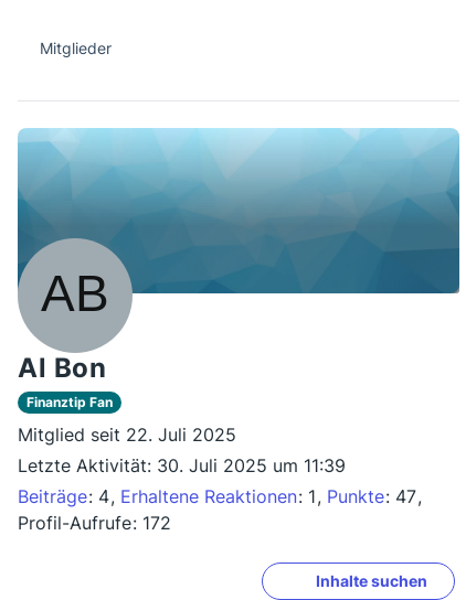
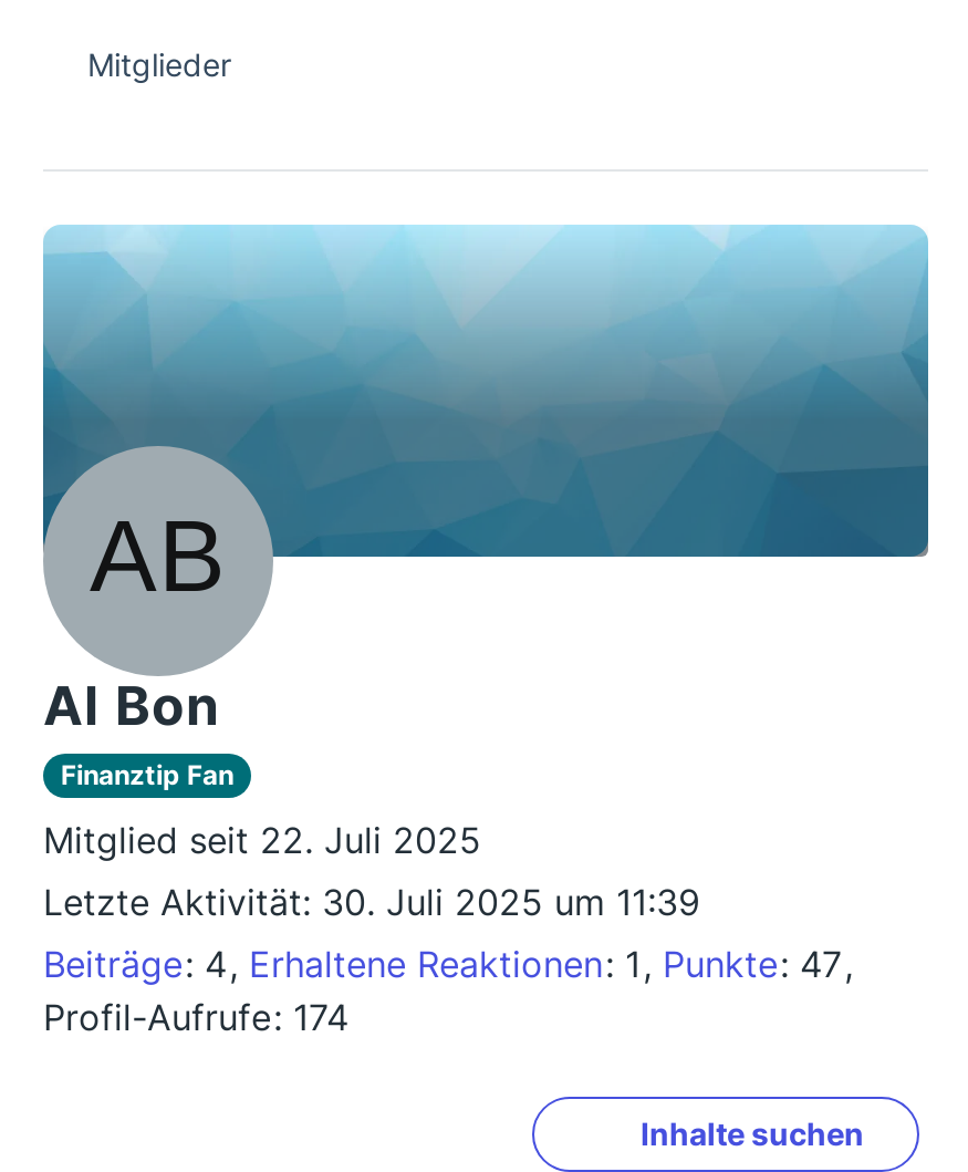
- Profil-Aufrufe 172
+ Profil-Aufrufe 174
